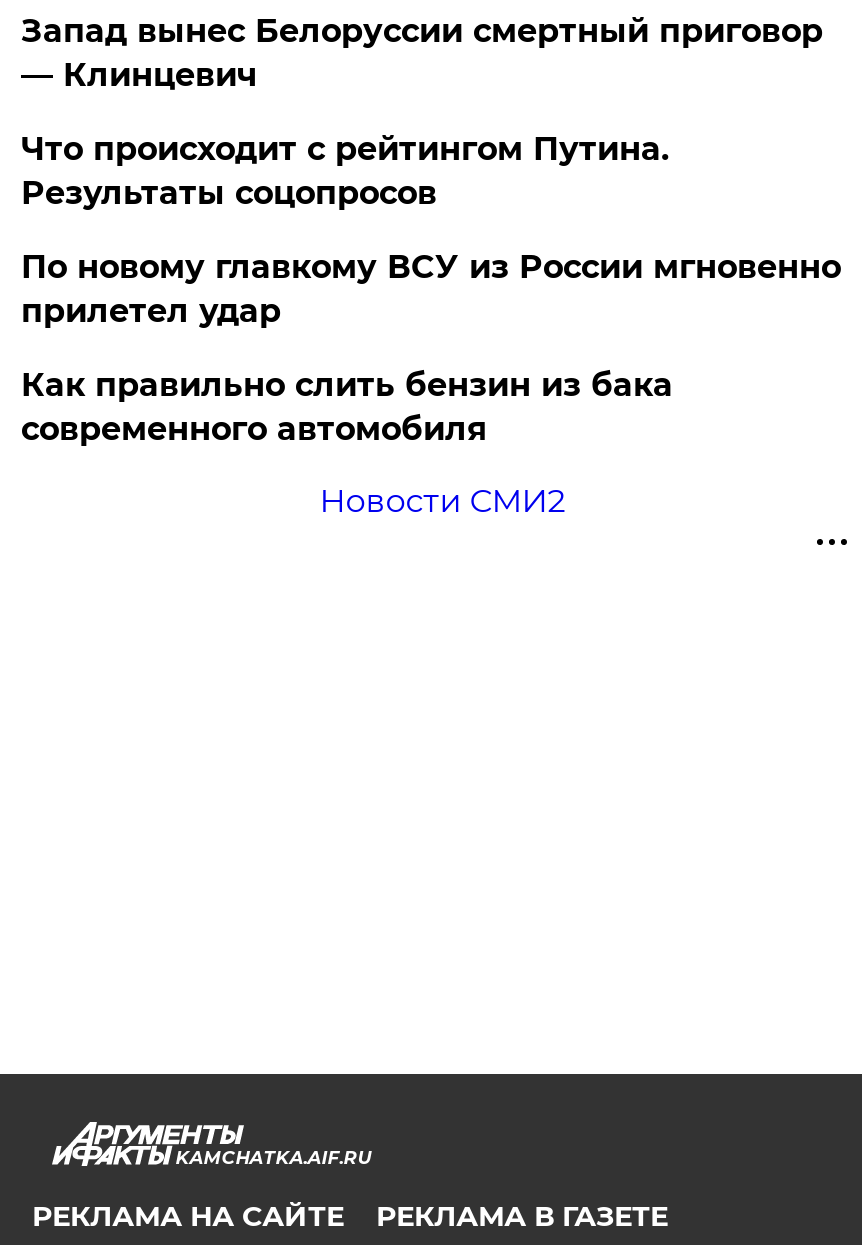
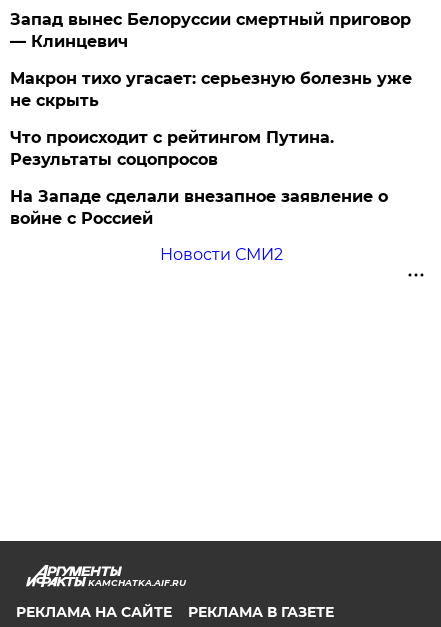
+ Макрон тихо угасает: серьезную болезнь уже
+ не скрыть

moved down: Что происходит с рейтингом Путина. | Результаты соцопросов

- По новому главкому ВСУ из России мгновенно
- прилетел удар
- Как правильно слить бензин из бака
- современного автомобиля
+ На Западе сделали внезапное заявление о
+ войне с Россией
